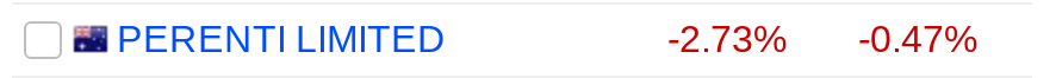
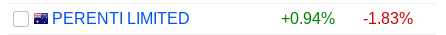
- -2.73%
+ +0.94%

- -0.47%
+ -1.83%
